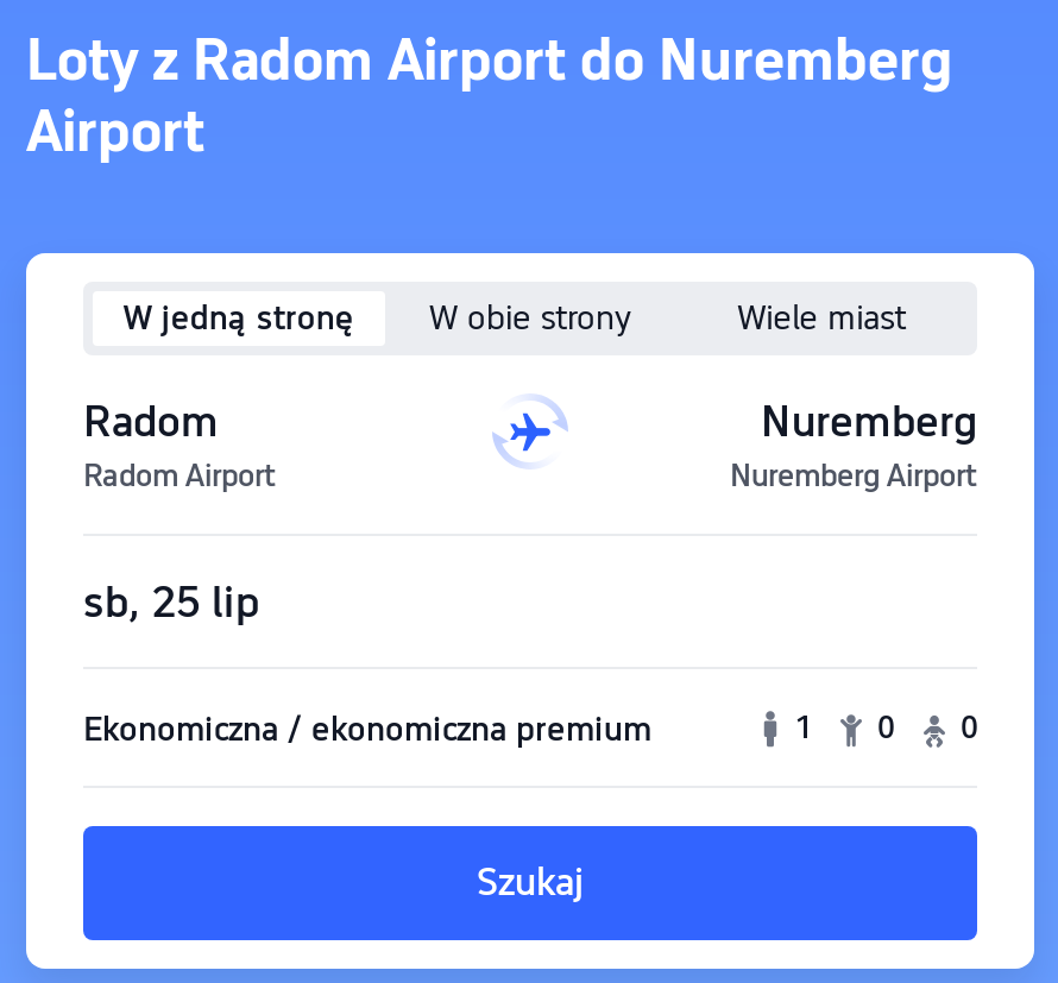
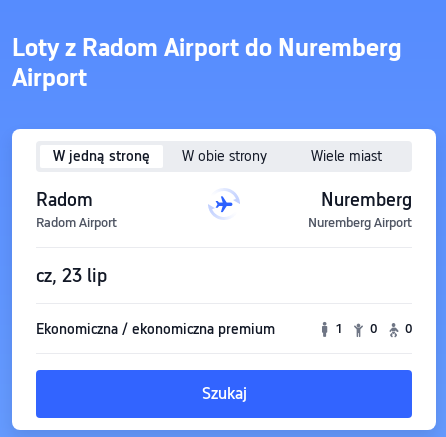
- sb, 25 lip
+ cz, 23 lip
